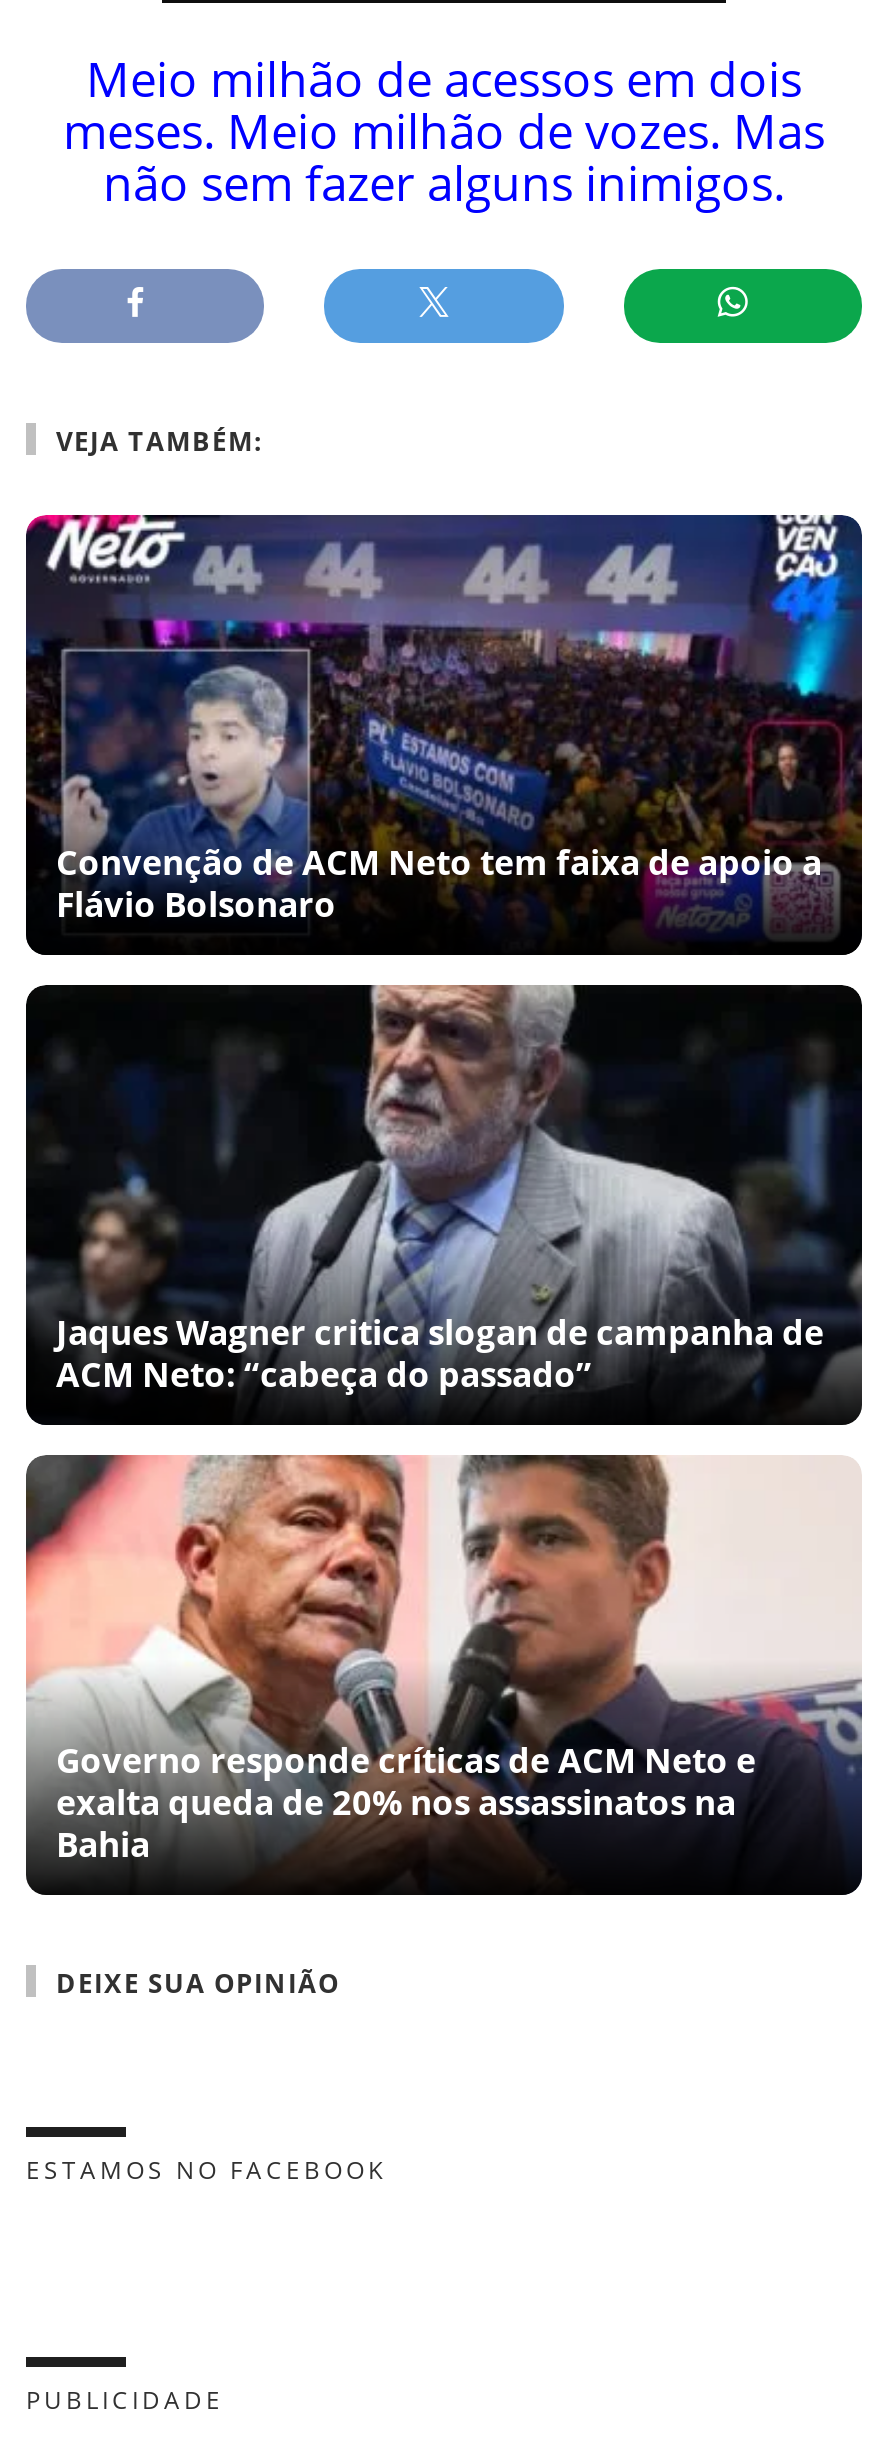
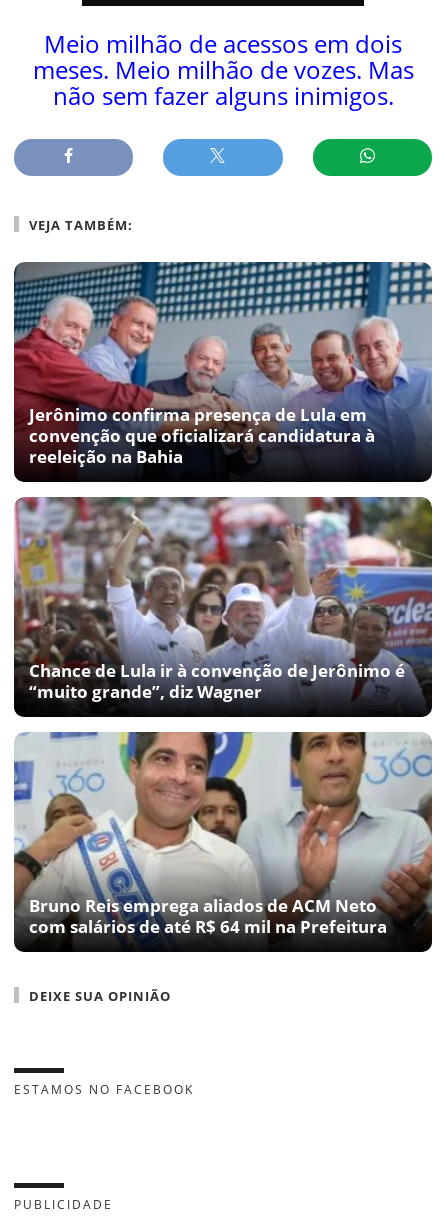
- [image]
- Convenção de ACM Neto tem faixa de apoio a
- Flávio Bolsonaro
+ [image]
+ Jerônimo confirma presença de Lula em
+ convenção que oficializará candidatura à
+ reeleição na Bahia

- [image]
- Jaques Wagner critica slogan de campanha de
- ACM Neto: “cabeça do passado”
+ [image]
+ Chance de Lula ir à convenção de Jerônimo é
+ “muito grande”, diz Wagner

- [image]
- Governo responde críticas de ACM Neto e
- exalta queda de 20% nos assassinatos na
- Bahia
+ [image]
+ Bruno Reis emprega aliados de ACM Neto
+ com salários de até R$ 64 mil na Prefeitura
